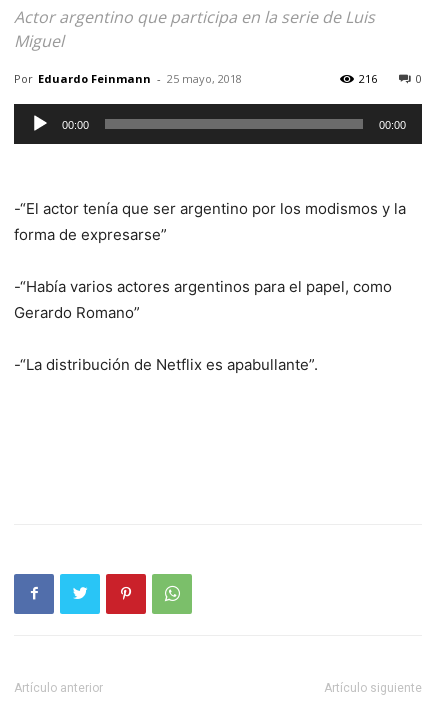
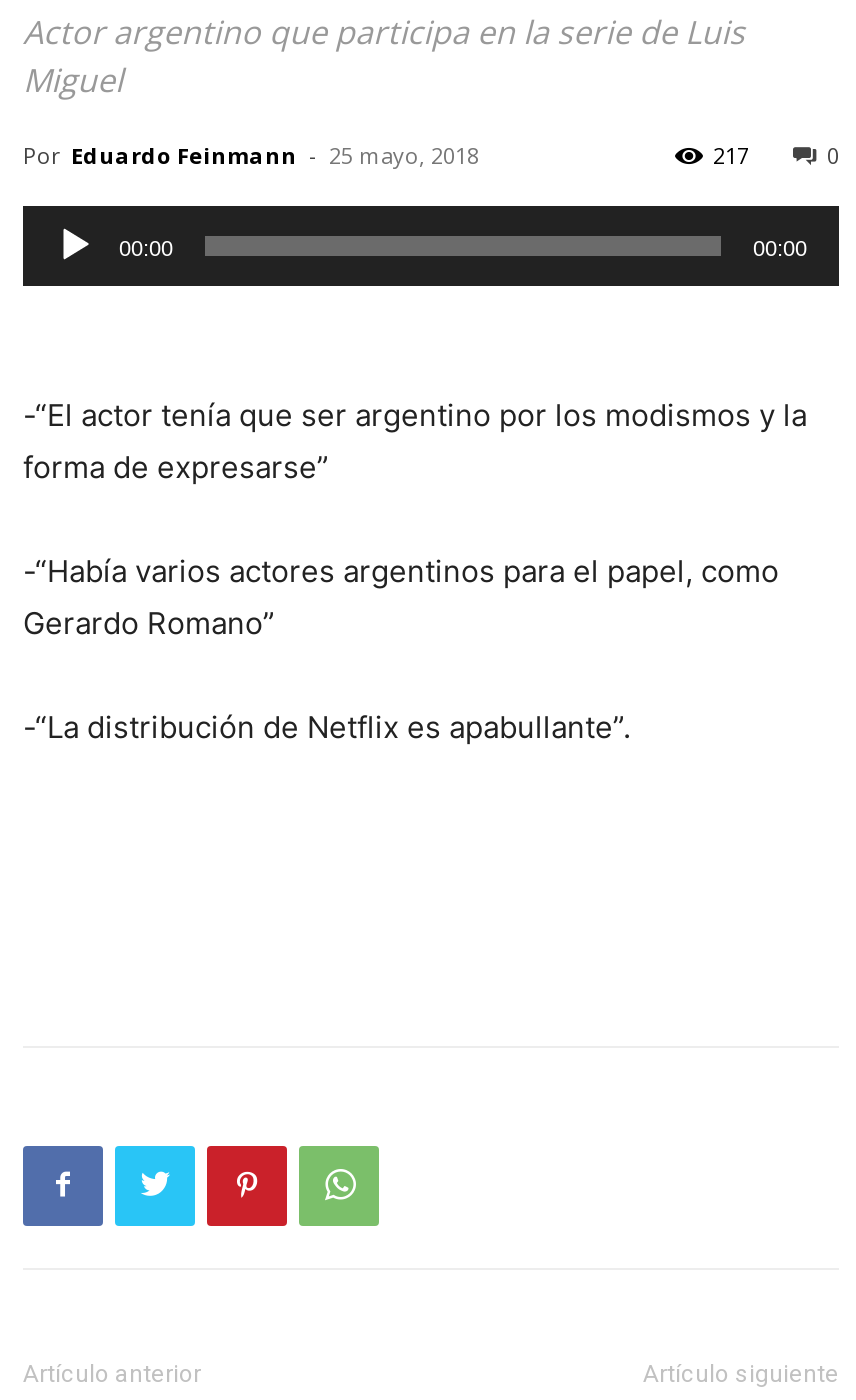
- 216
+ 217
